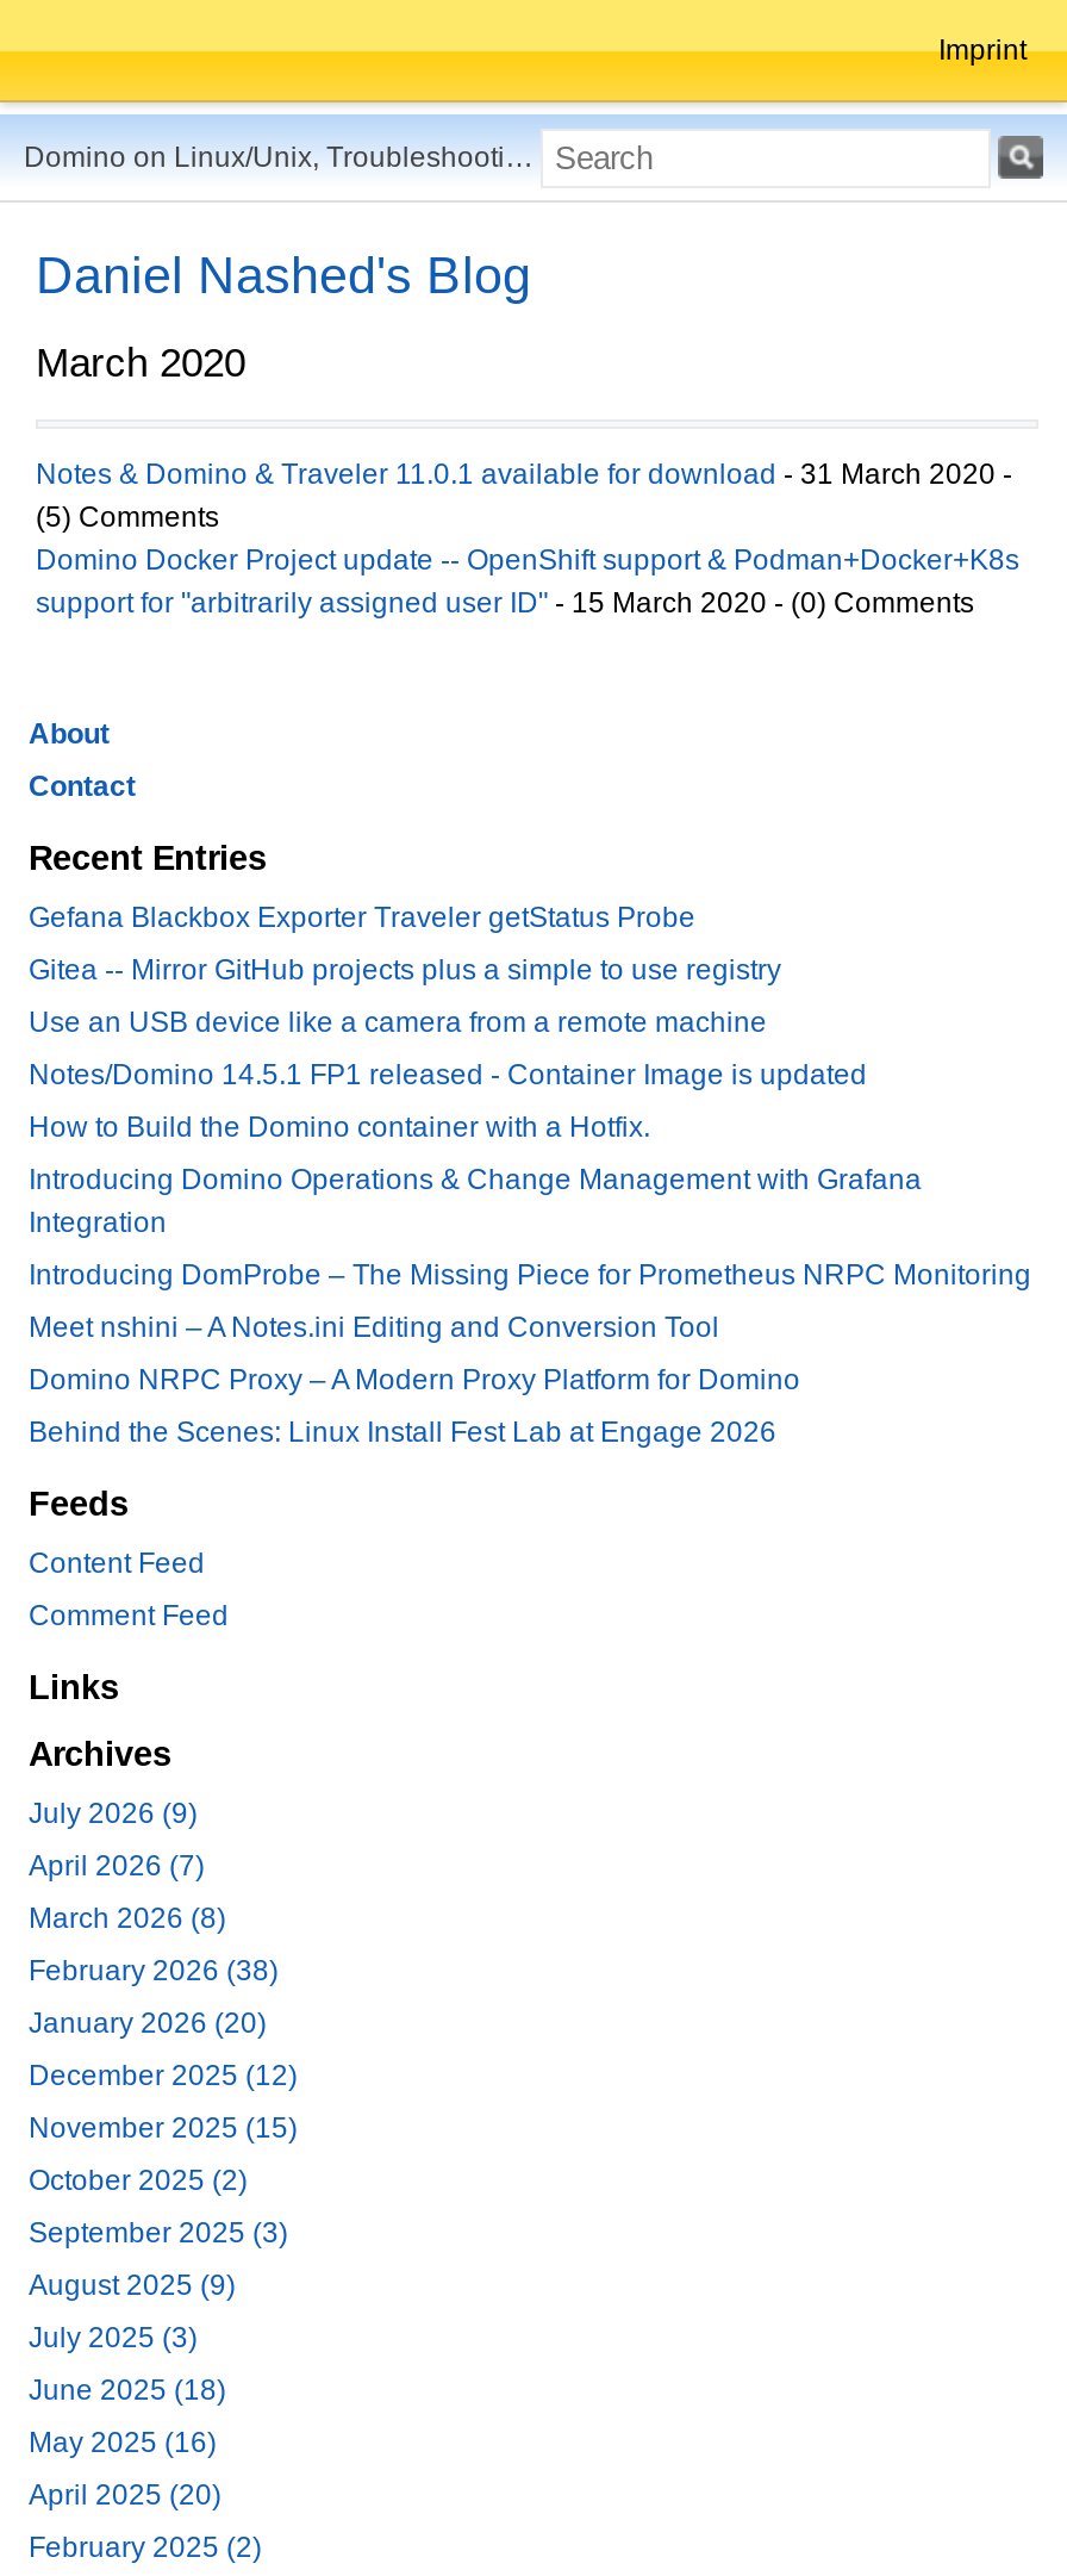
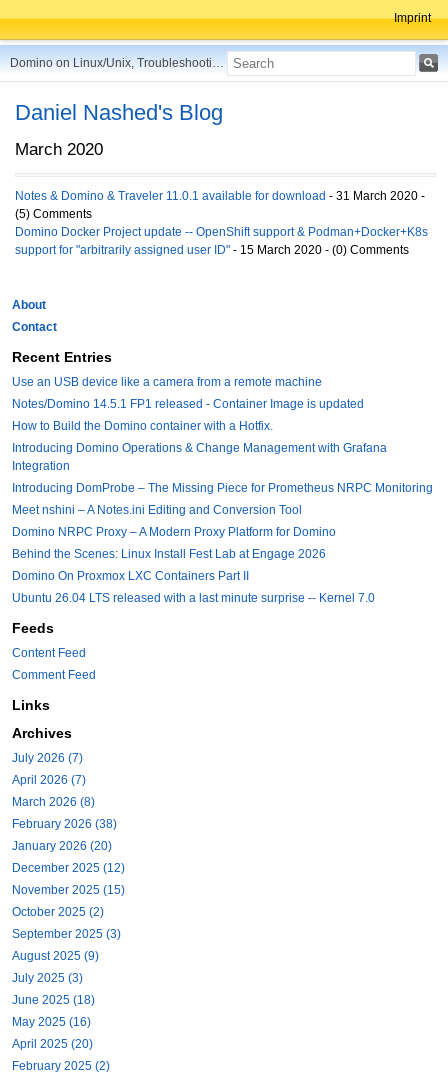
- Gefana Blackbox Exporter Traveler getStatus Probe
- Gitea -- Mirror GitHub projects plus a simple to use registry

moved up: Use an USB device like a camera from a remote machine | Notes/Domino 14.5.1 FP1 released - Container Image is updated | How to Build the Domino container with a Hotfix. | ... | Domino NRPC Proxy – A Modern Proxy Platform for Domino | Behind the Scenes: Linux Install Fest Lab at Engage 2026

+ Domino On Proxmox LXC Containers Part II
+ Ubuntu 26.04 LTS released with a last minute surprise -- Kernel 7.0

- July 2026 (9)
+ July 2026 (7)
